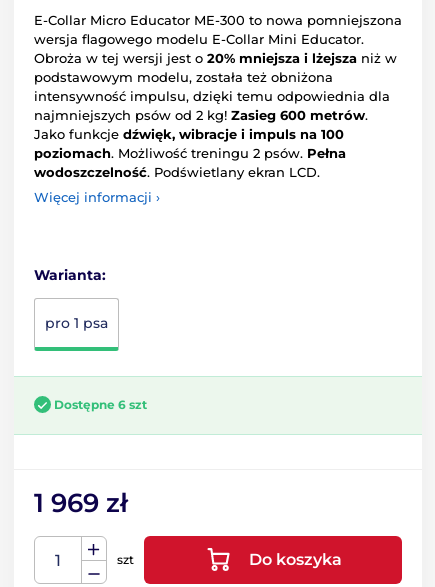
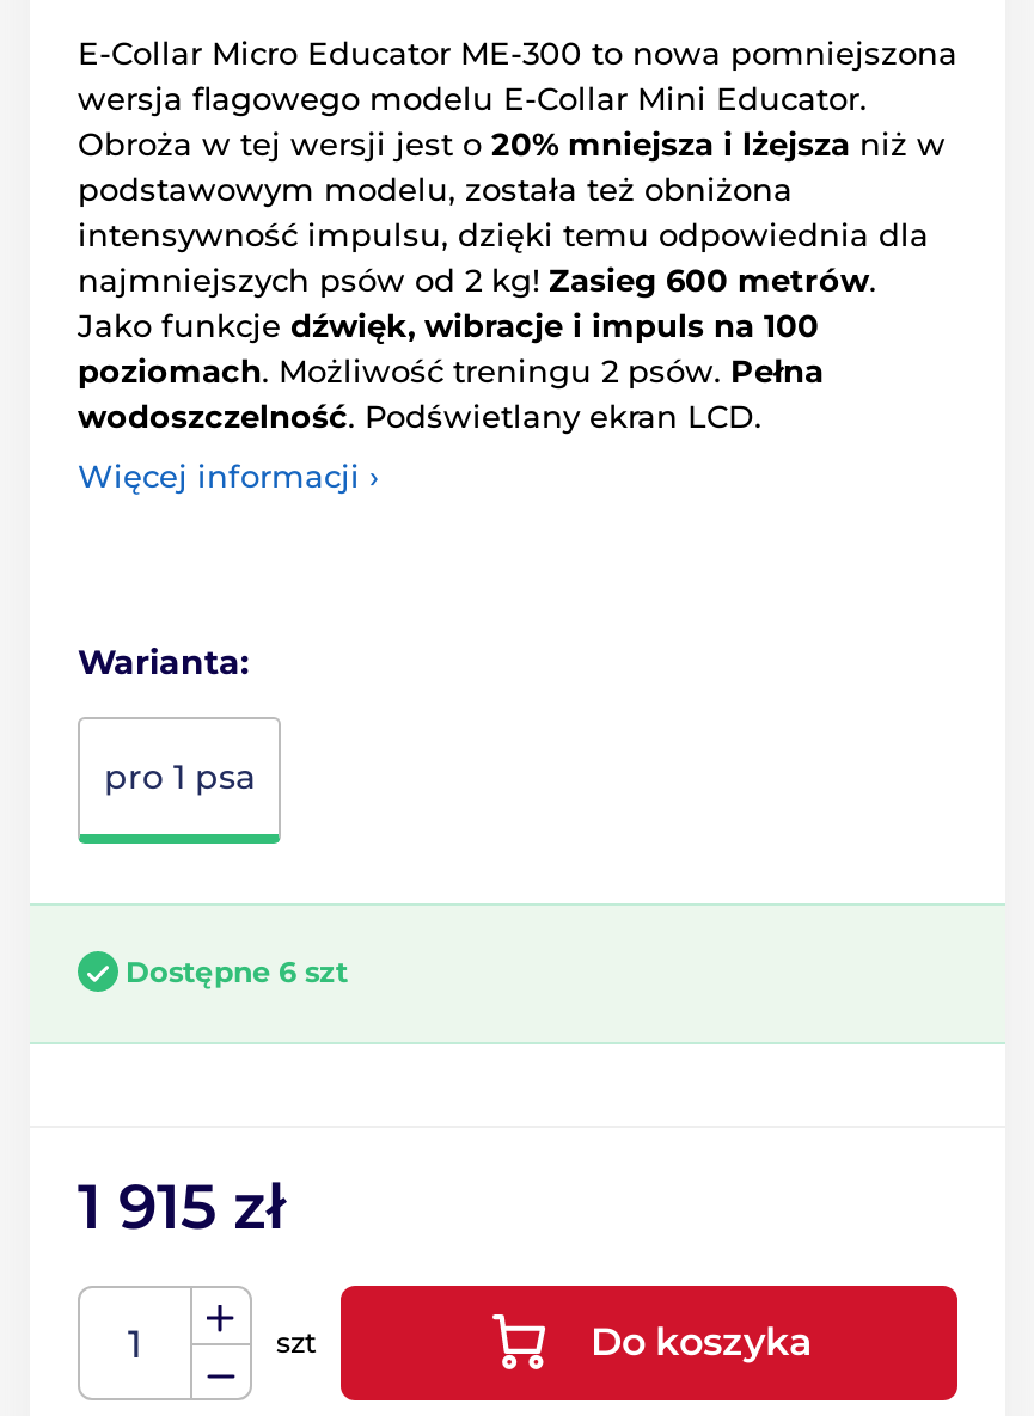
- 1 969 zł
+ 1 915 zł
